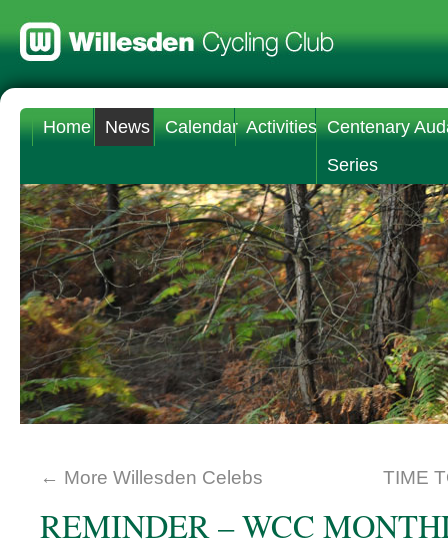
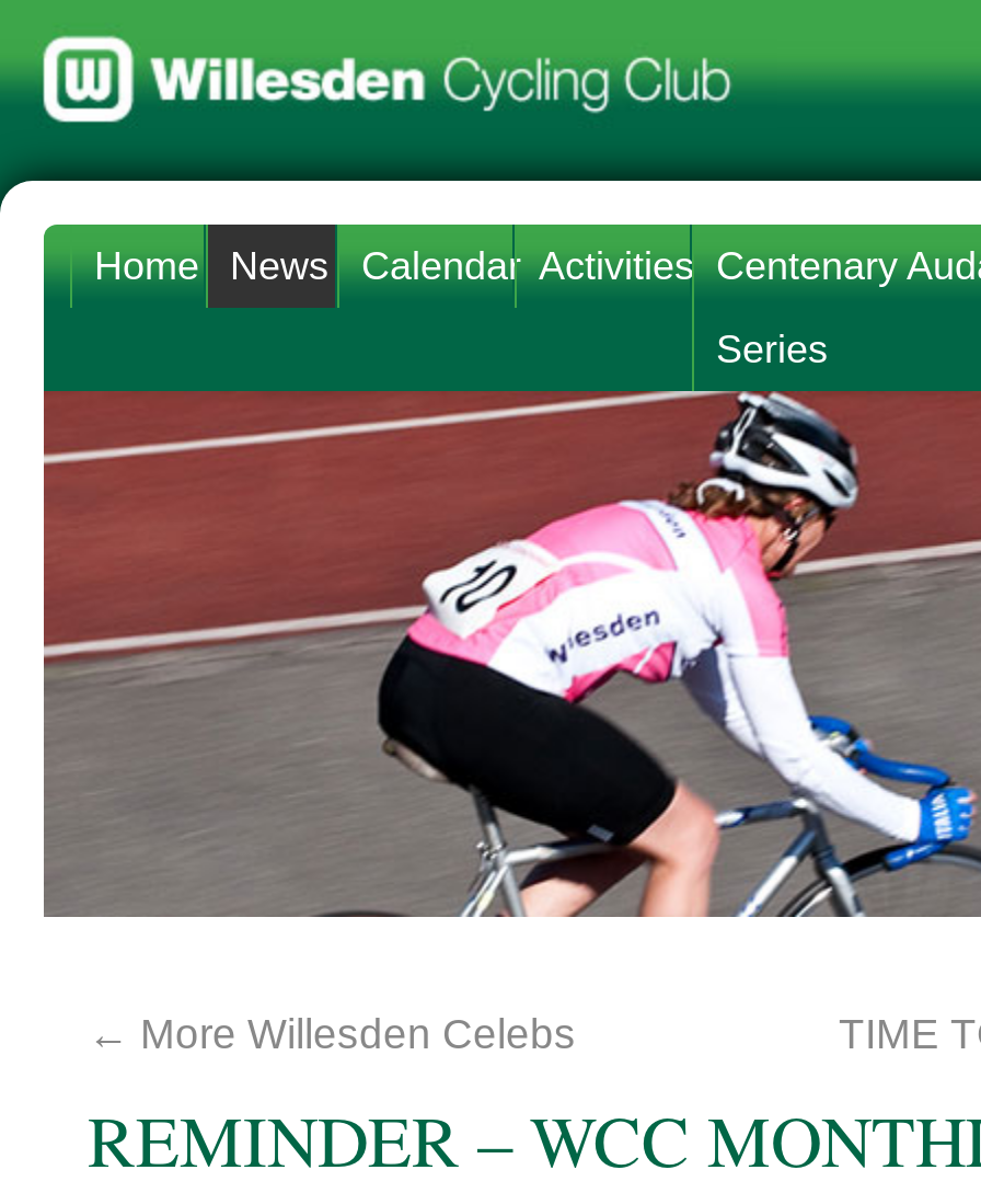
- [image]
+ [image]
